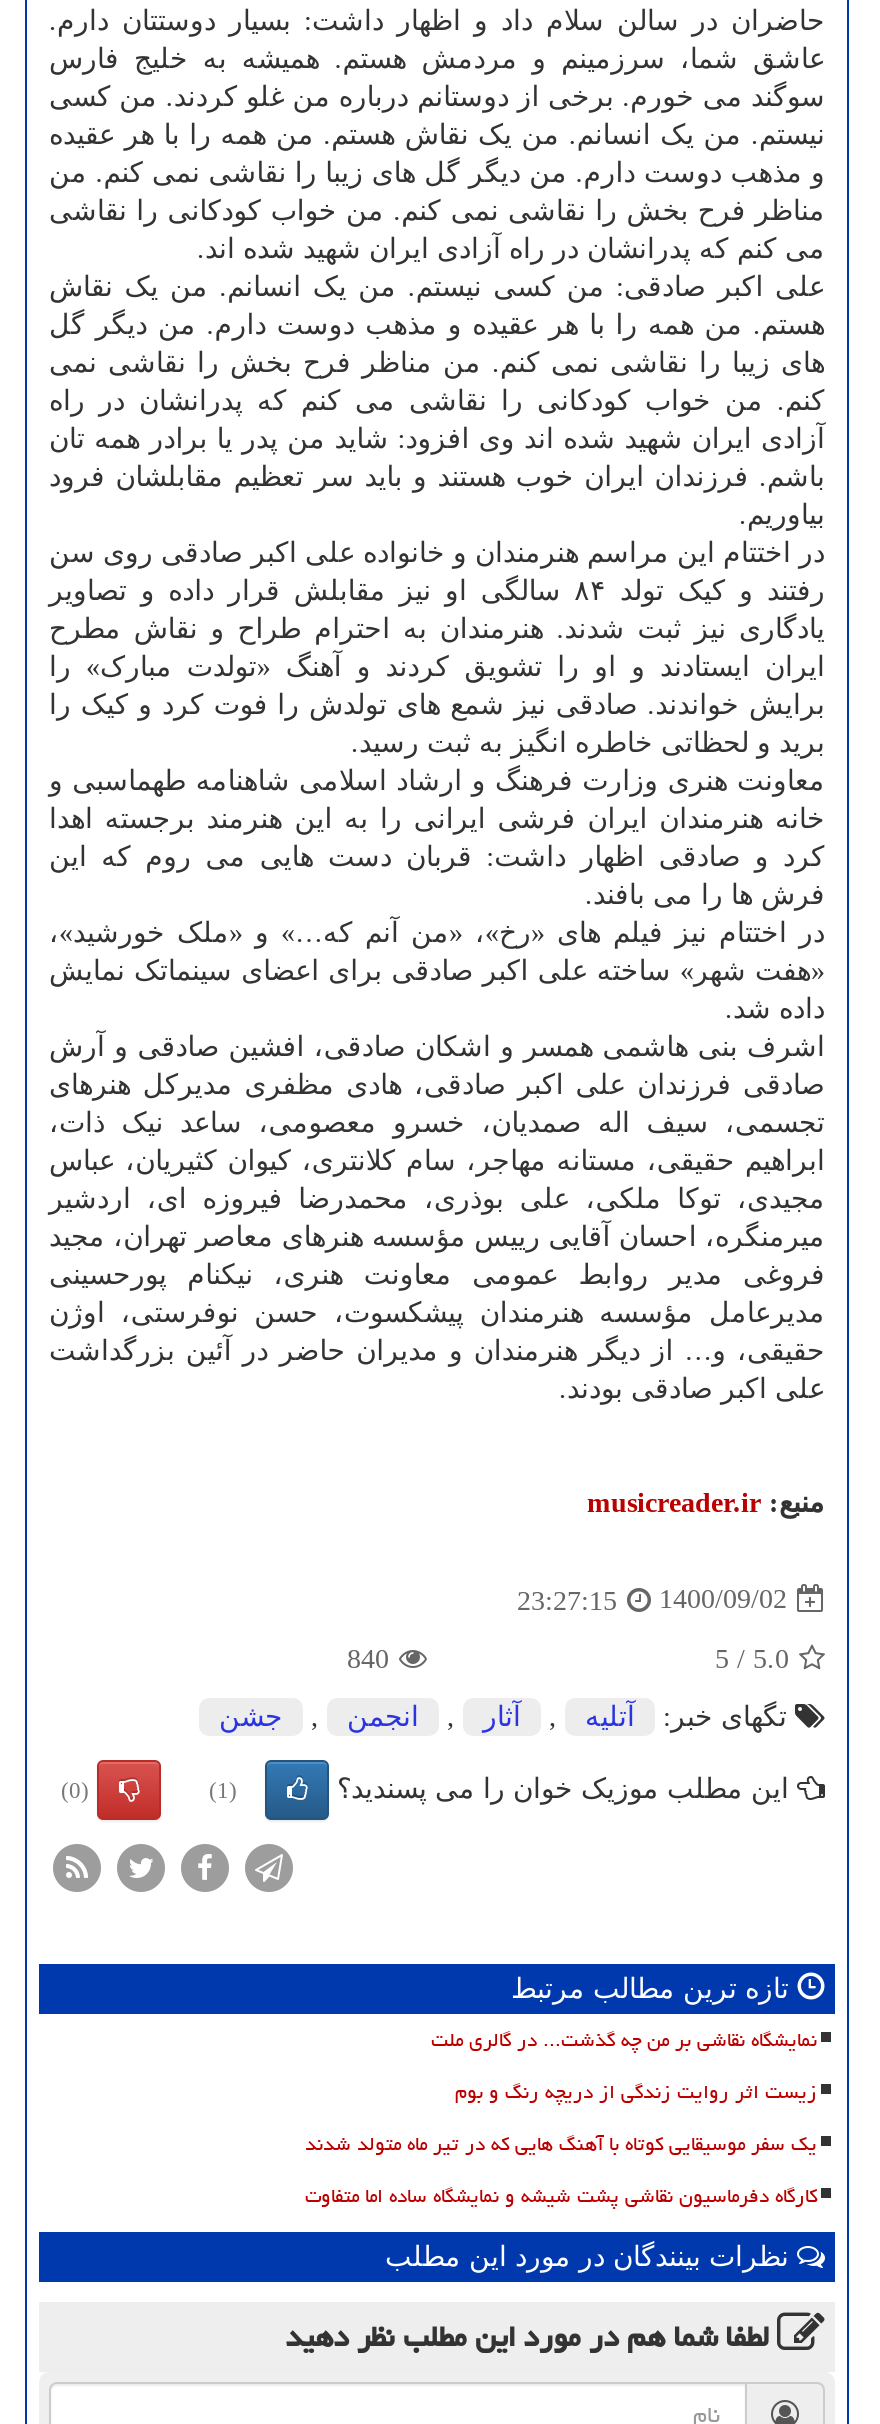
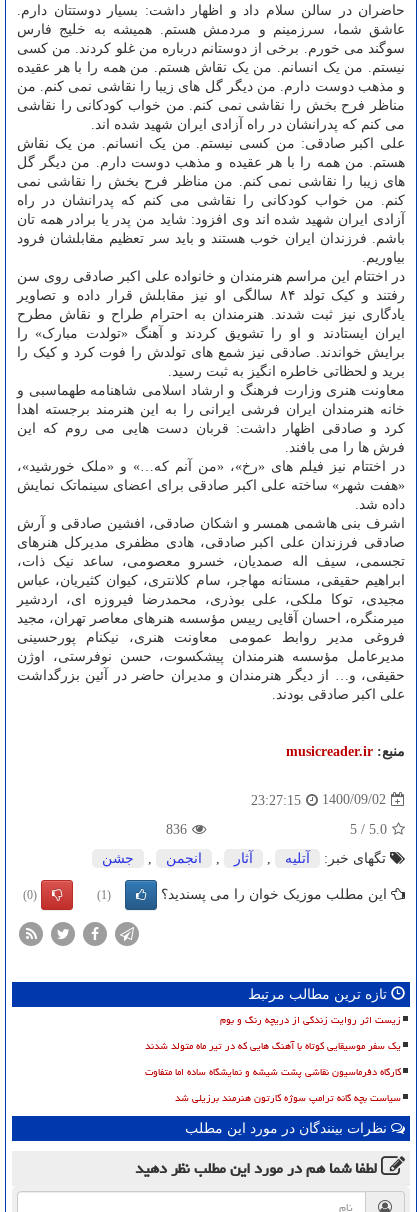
- 840
+ 836

- نمایشگاه نقاشی بر من چه گذشت... در گالری ملت

moved up: زیست اثر روایت زندگی از دریچه رنگ و بوم | یک سفر موسیقایی کوتاه با آهنگ هایی که در تیر ماه متولد شدند | کارگاه دفرماسیون نقاشی پشت شیشه و نمایشگاه ساده اما متفاوت

+ سیاست بچه گانه ترامپ سوژه کارتون هنرمند برزیلی شد
